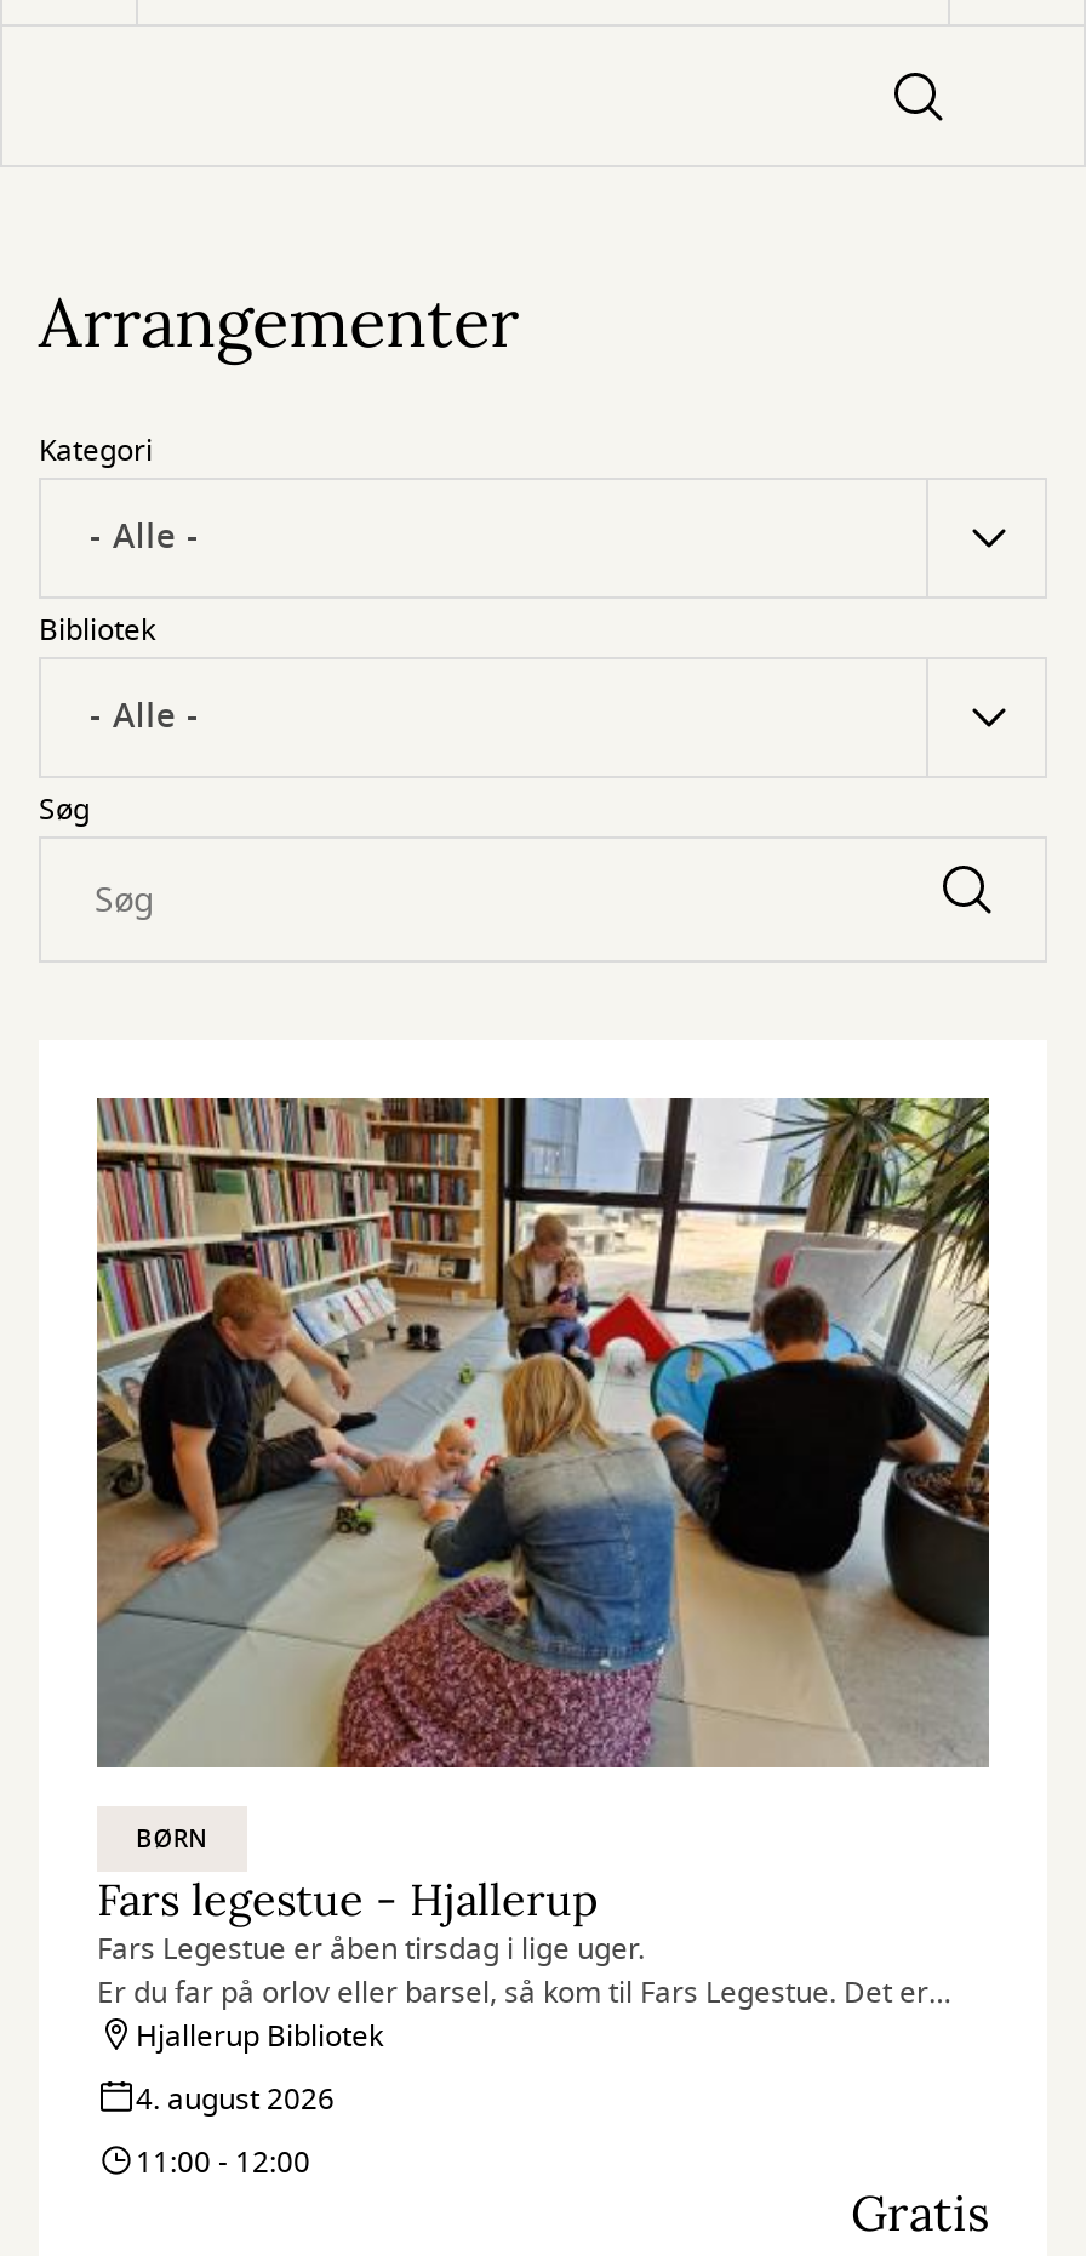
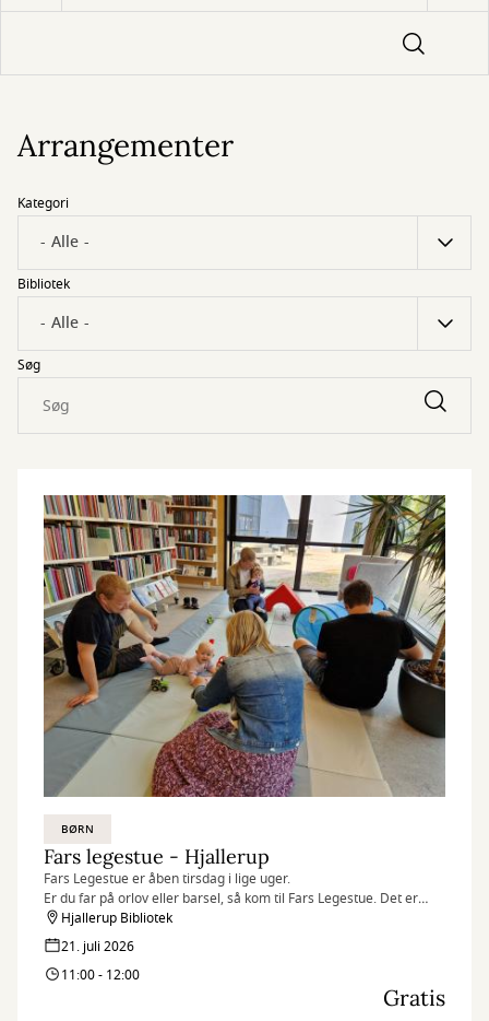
- 4. august 2026
+ 21. juli 2026
